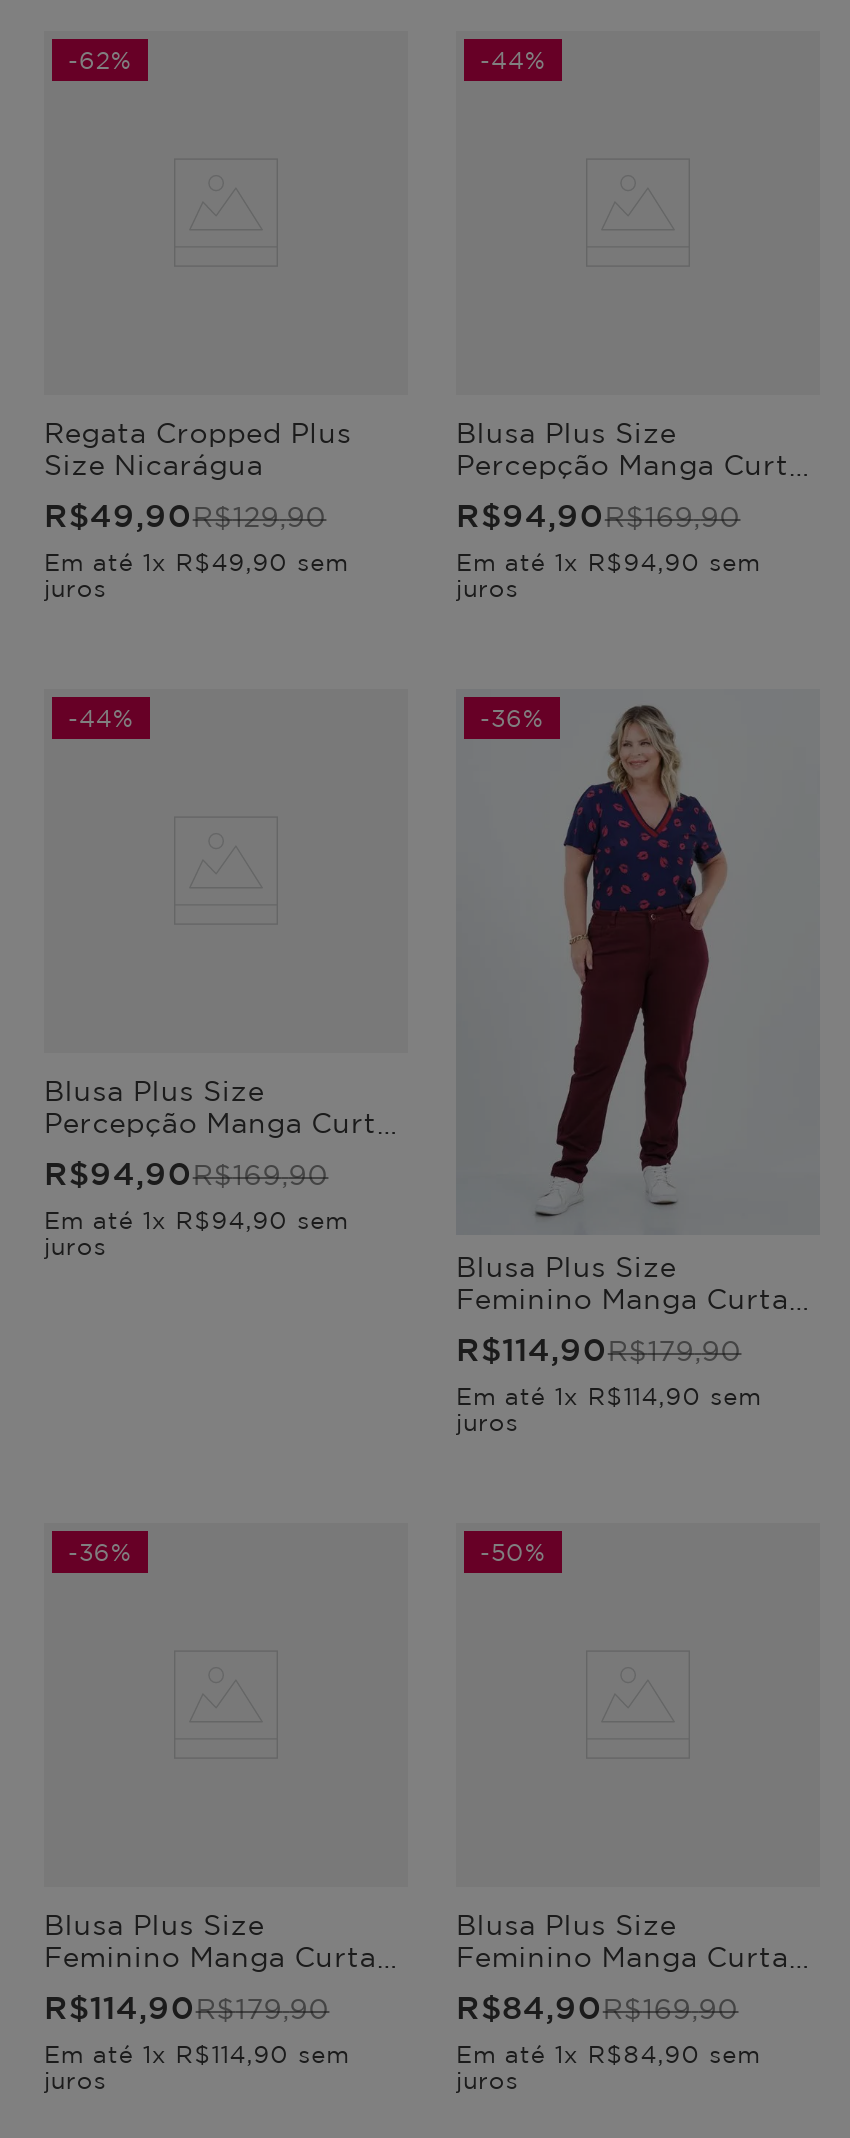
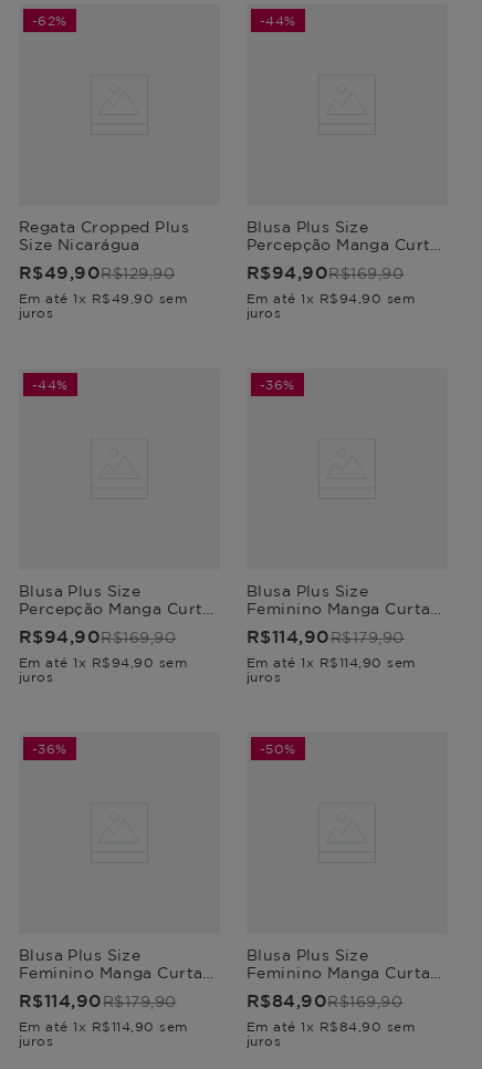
- [image]
